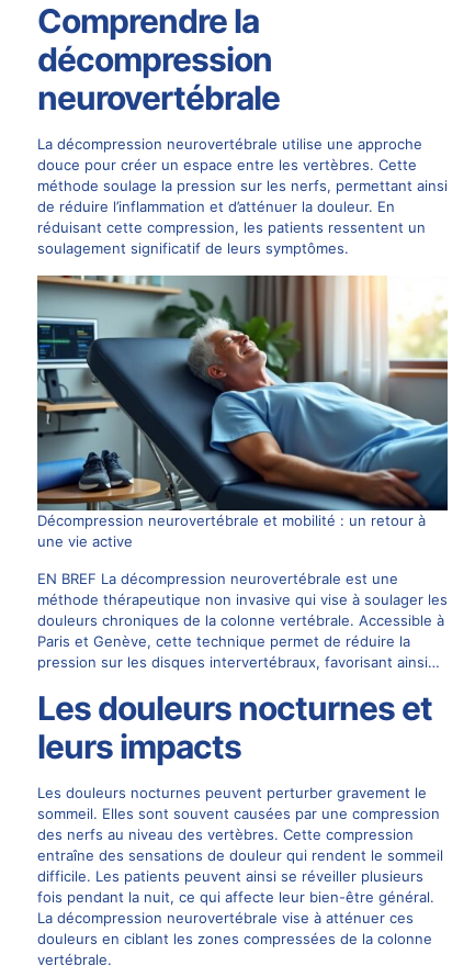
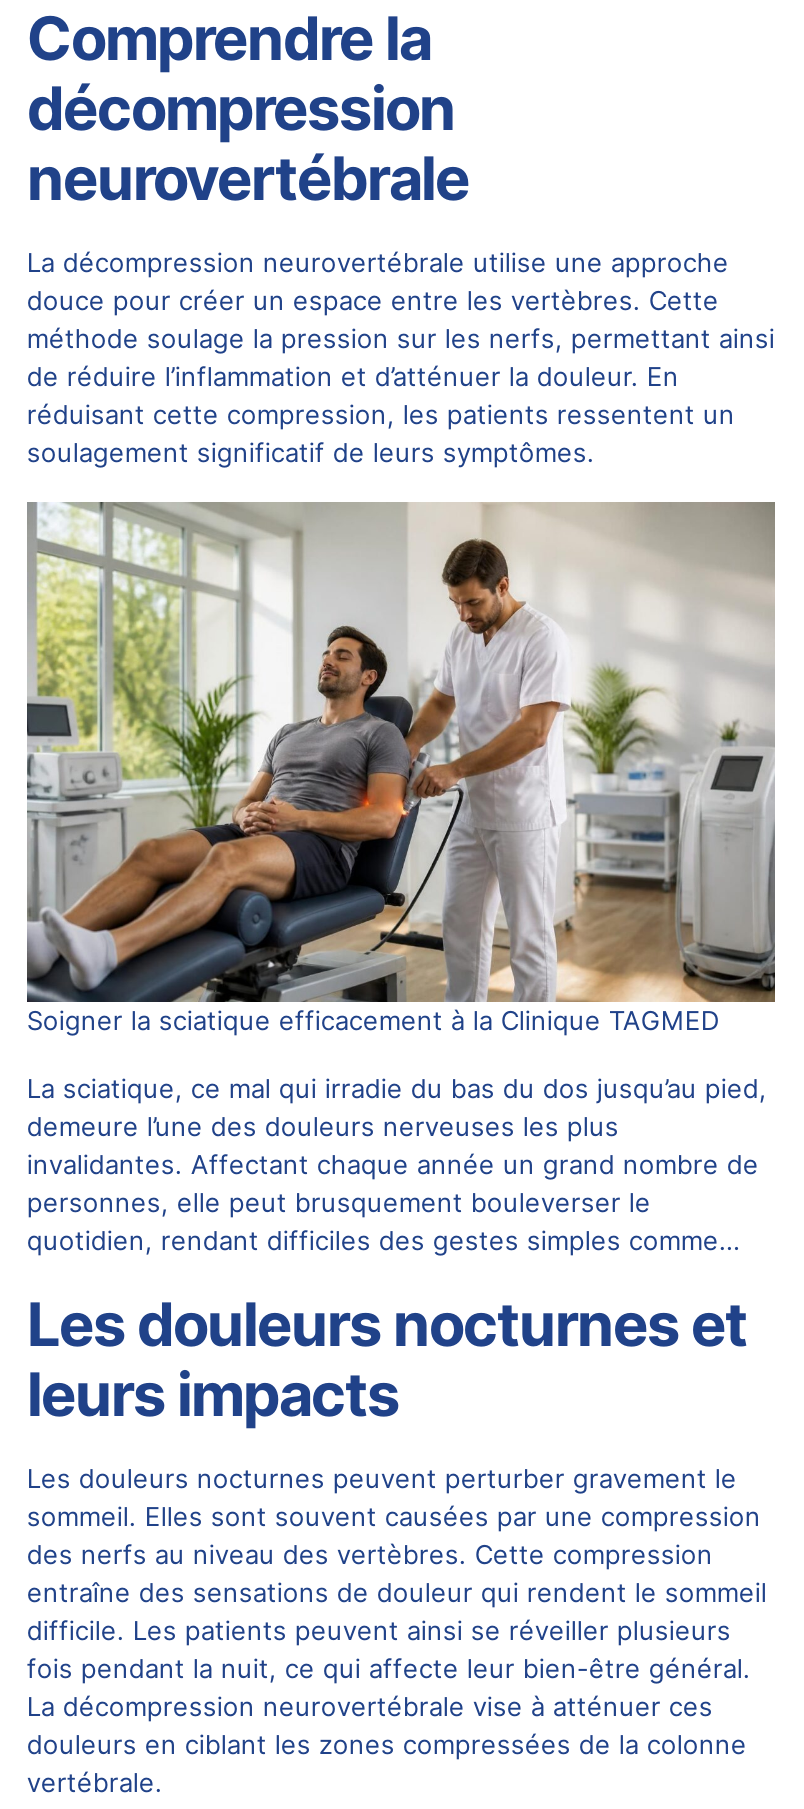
- [image]
- Décompression neurovertébrale et mobilité : un retour à
- une vie active
+ [image]
+ Soigner la sciatique efficacement à la Clinique TAGMED

- EN BREF La décompression neurovertébrale est une
- méthode thérapeutique non invasive qui vise à soulager les
- douleurs chroniques de la colonne vertébrale. Accessible à
- Paris et Genève, cette technique permet de réduire la
- pression sur les disques intervertébraux, favorisant ainsi…
+ La sciatique, ce mal qui irradie du bas du dos jusqu’au pied,
+ demeure l’une des douleurs nerveuses les plus
+ invalidantes. Affectant chaque année un grand nombre de
+ personnes, elle peut brusquement bouleverser le
+ quotidien, rendant difficiles des gestes simples comme…
